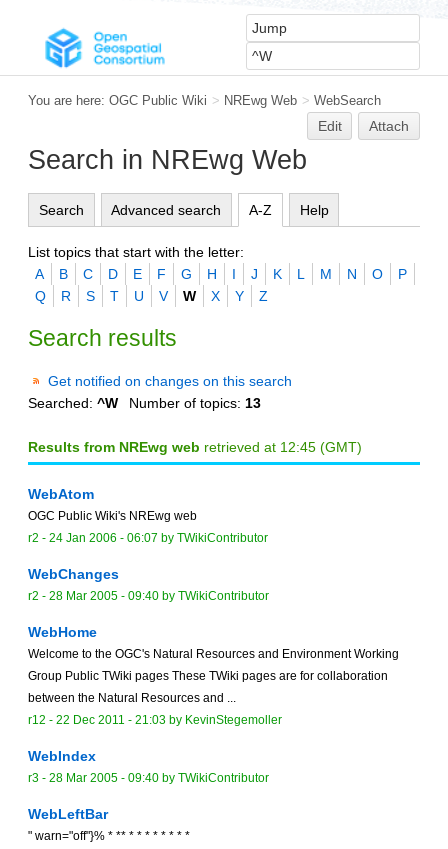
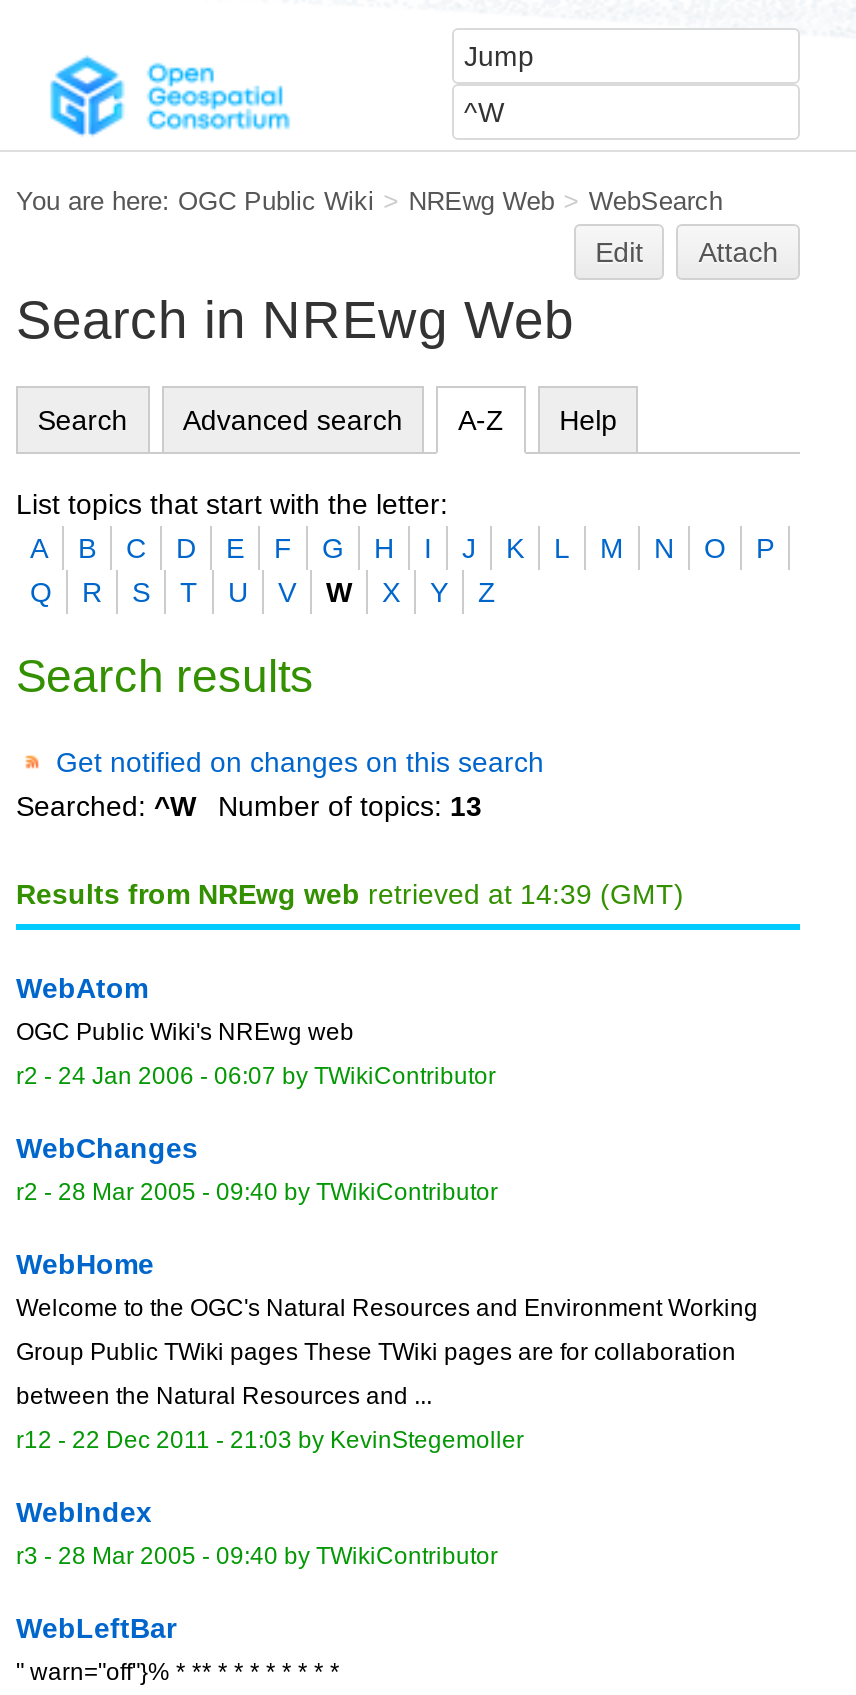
- Results from NREwg web retrieved at 12:45 (GMT)
+ Results from NREwg web retrieved at 14:39 (GMT)
